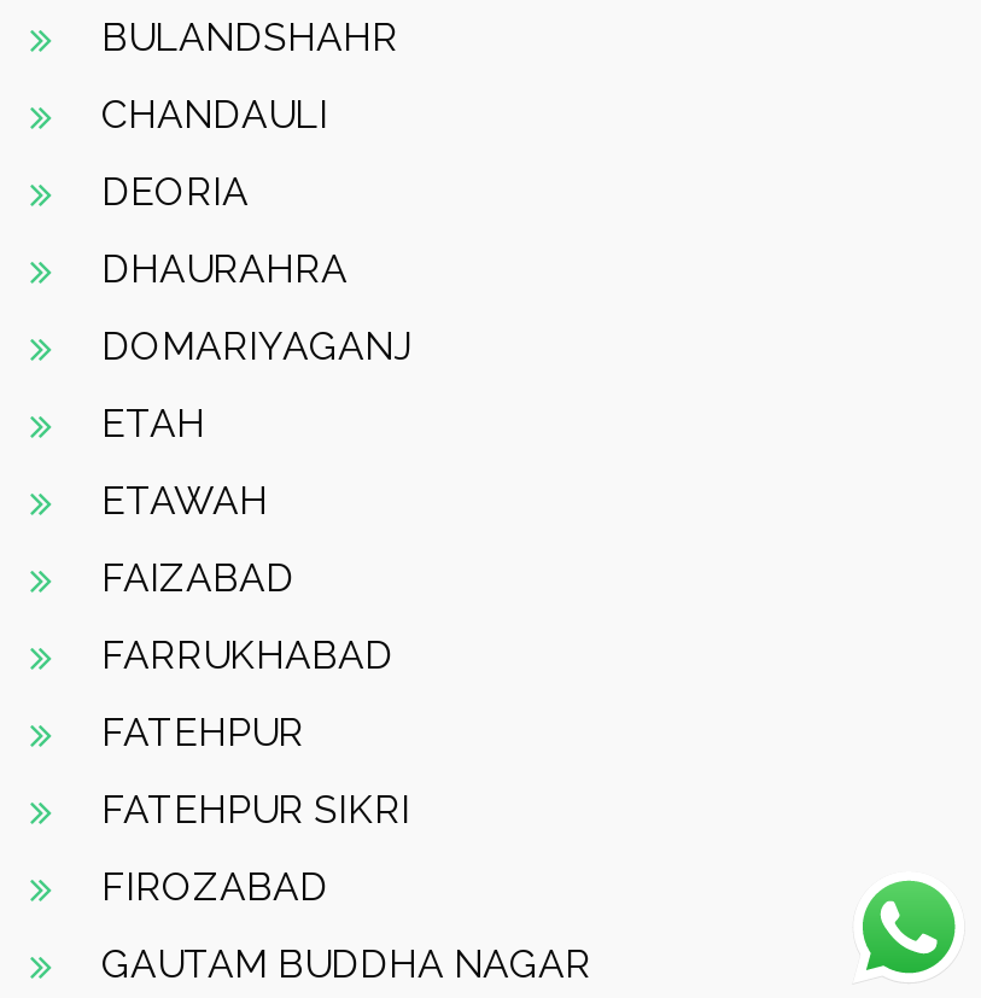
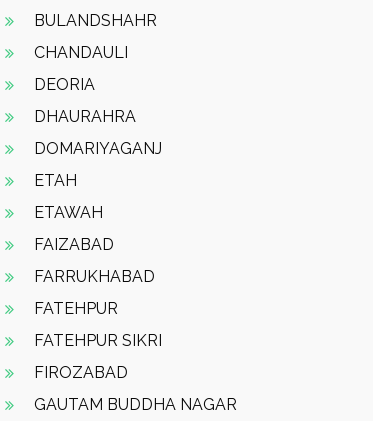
- [image]
